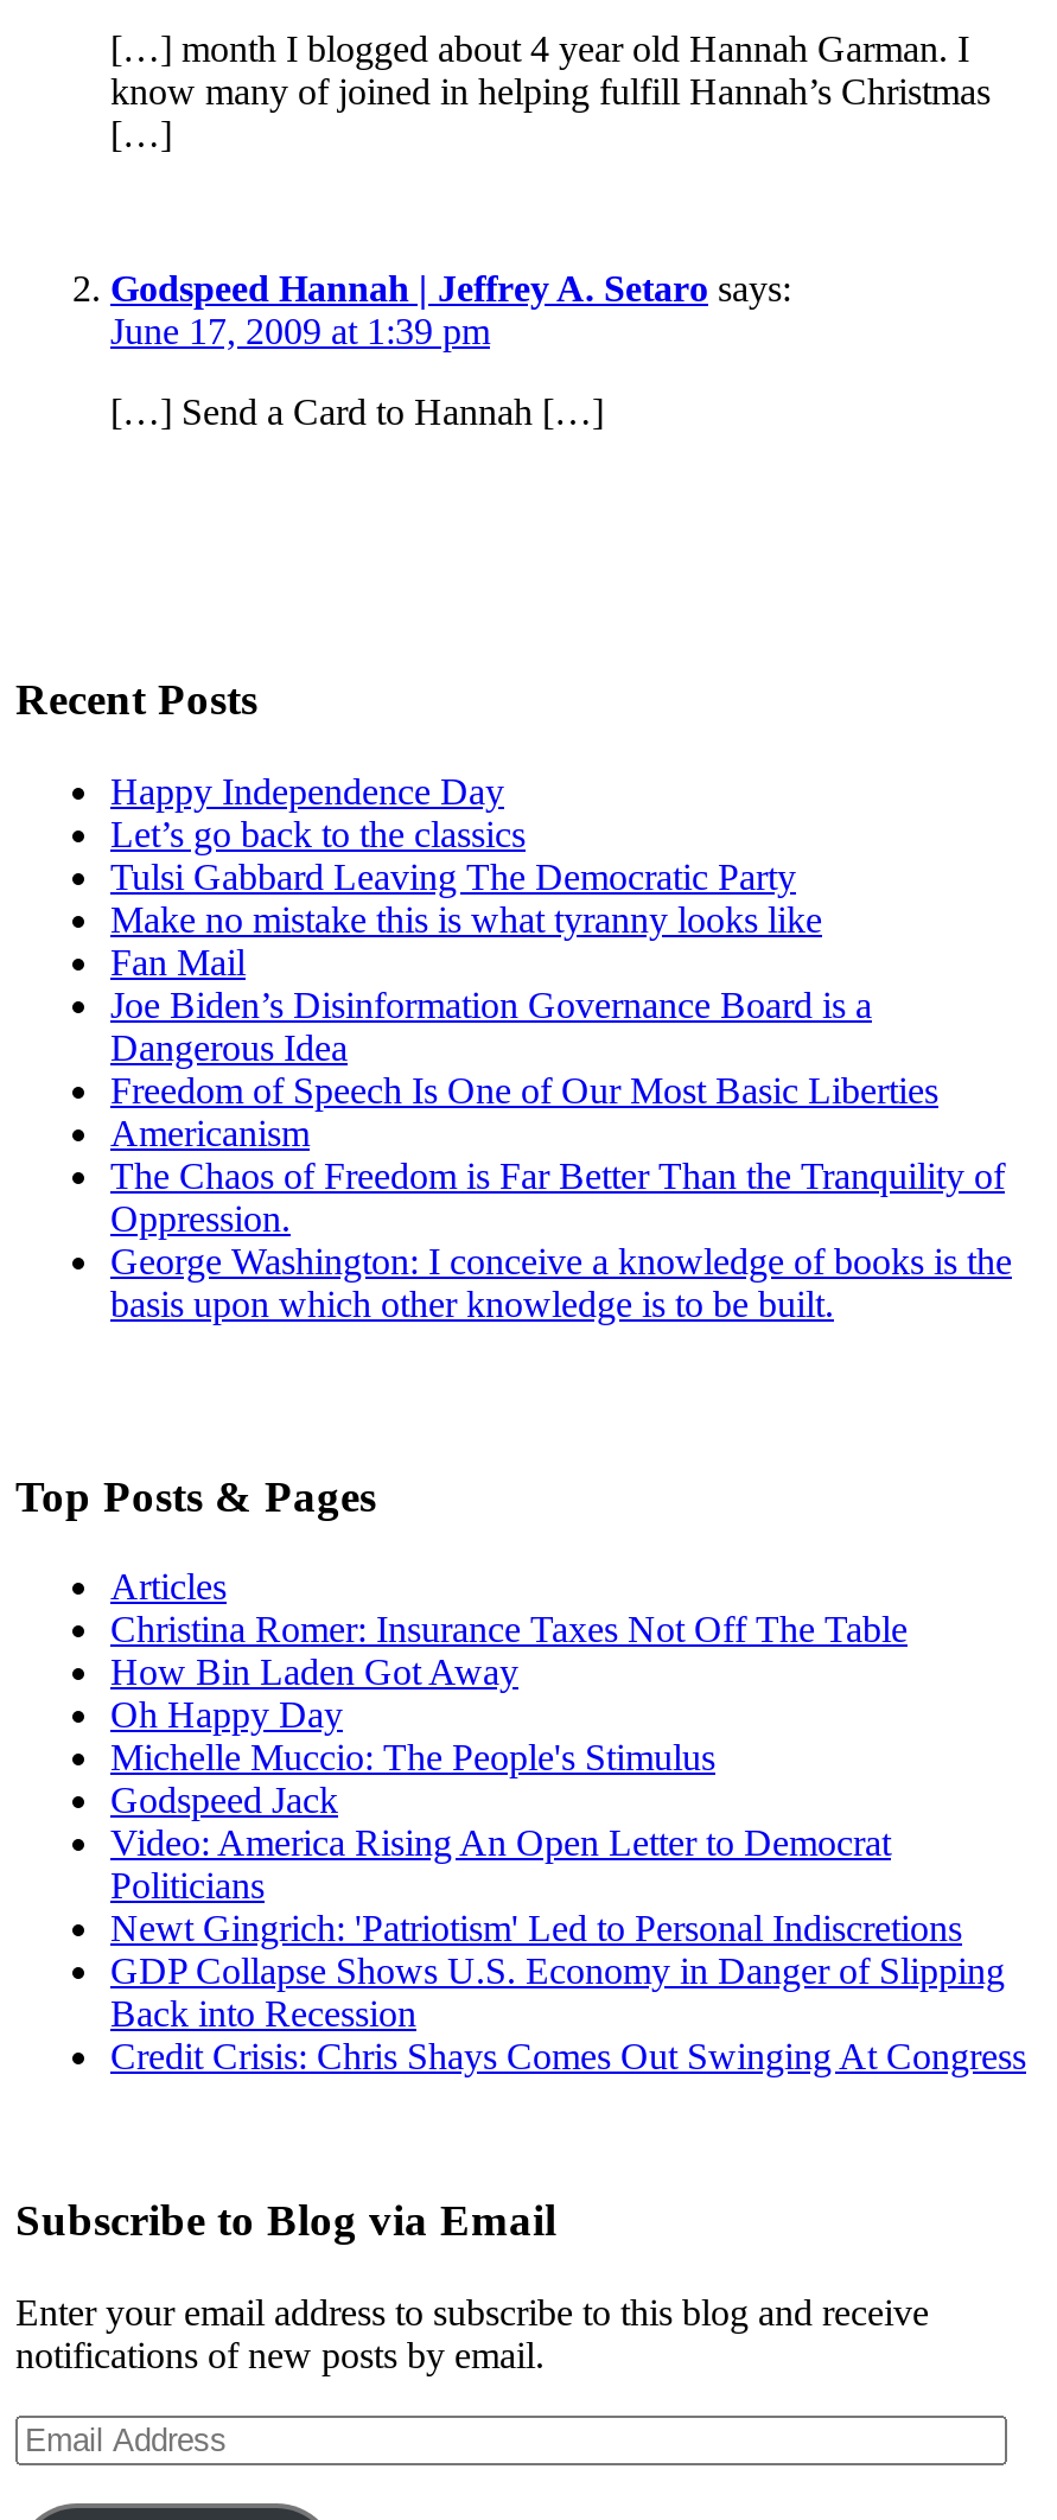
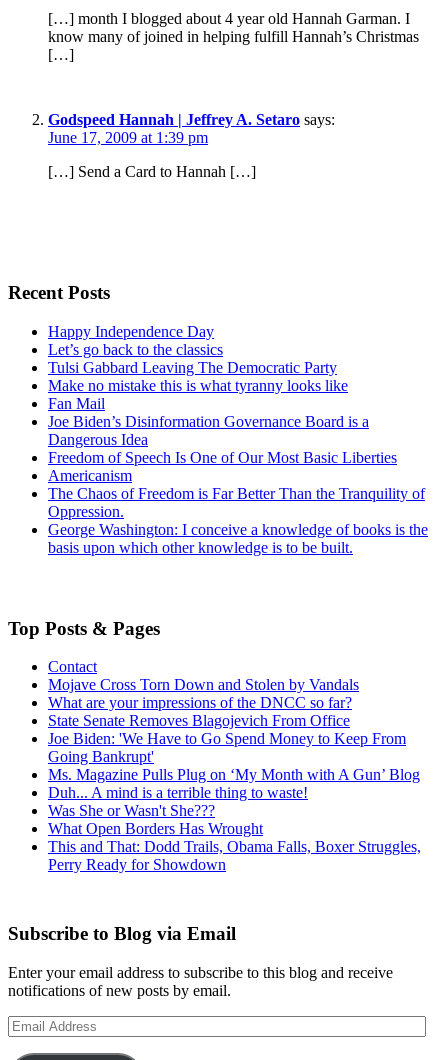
- Articles
- Christina Romer: Insurance Taxes Not Off The Table
- How Bin Laden Got Away
- Oh Happy Day
- Michelle Muccio: The People's Stimulus
- Godspeed Jack
- Video: America Rising An Open Letter to Democrat
- Politicians
- Newt Gingrich: 'Patriotism' Led to Personal Indiscretions
- GDP Collapse Shows U.S. Economy in Danger of Slipping
- Back into Recession
- Credit Crisis: Chris Shays Comes Out Swinging At Congress
+ Contact
+ Mojave Cross Torn Down and Stolen by Vandals
+ What are your impressions of the DNCC so far?
+ State Senate Removes Blagojevich From Office
+ Joe Biden: 'We Have to Go Spend Money to Keep From
+ Going Bankrupt'
+ Ms. Magazine Pulls Plug on ‘My Month with A Gun’ Blog
+ Duh... A mind is a terrible thing to waste!
+ Was She or Wasn't She???
+ What Open Borders Has Wrought
+ This and That: Dodd Trails, Obama Falls, Boxer Struggles,
+ Perry Ready for Showdown
